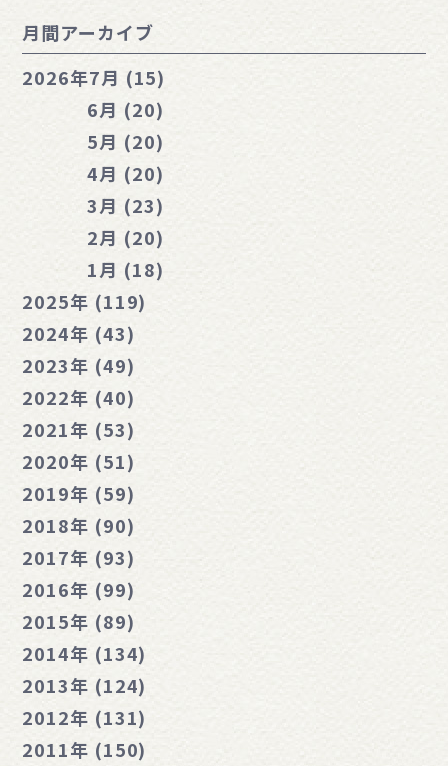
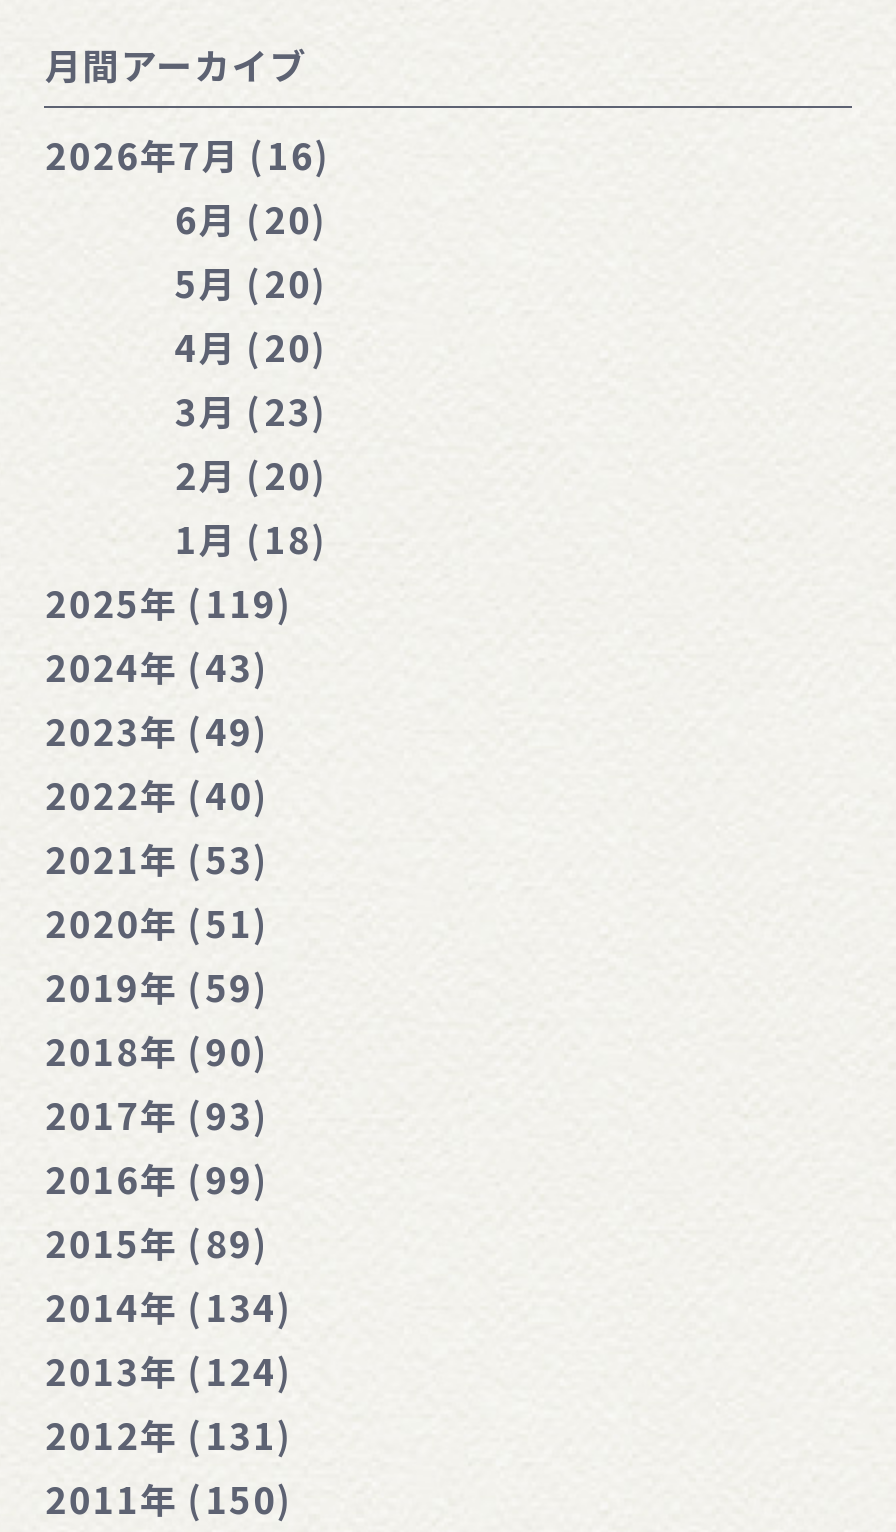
- 2026年7月 (15)
+ 2026年7月 (16)
